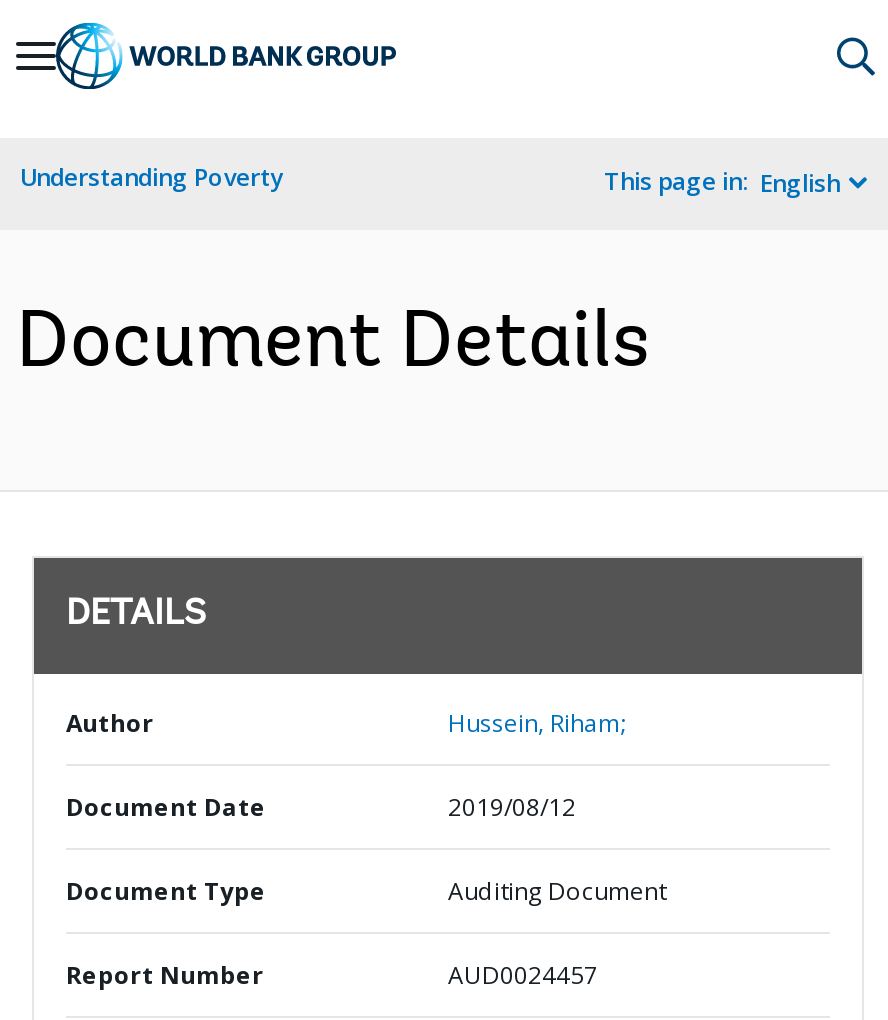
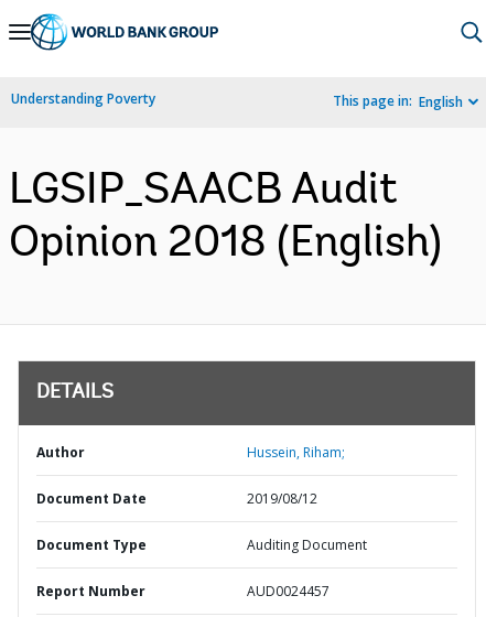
- Document Details
+ LGSIP_SAACB Audit
+ Opinion 2018 (English)
